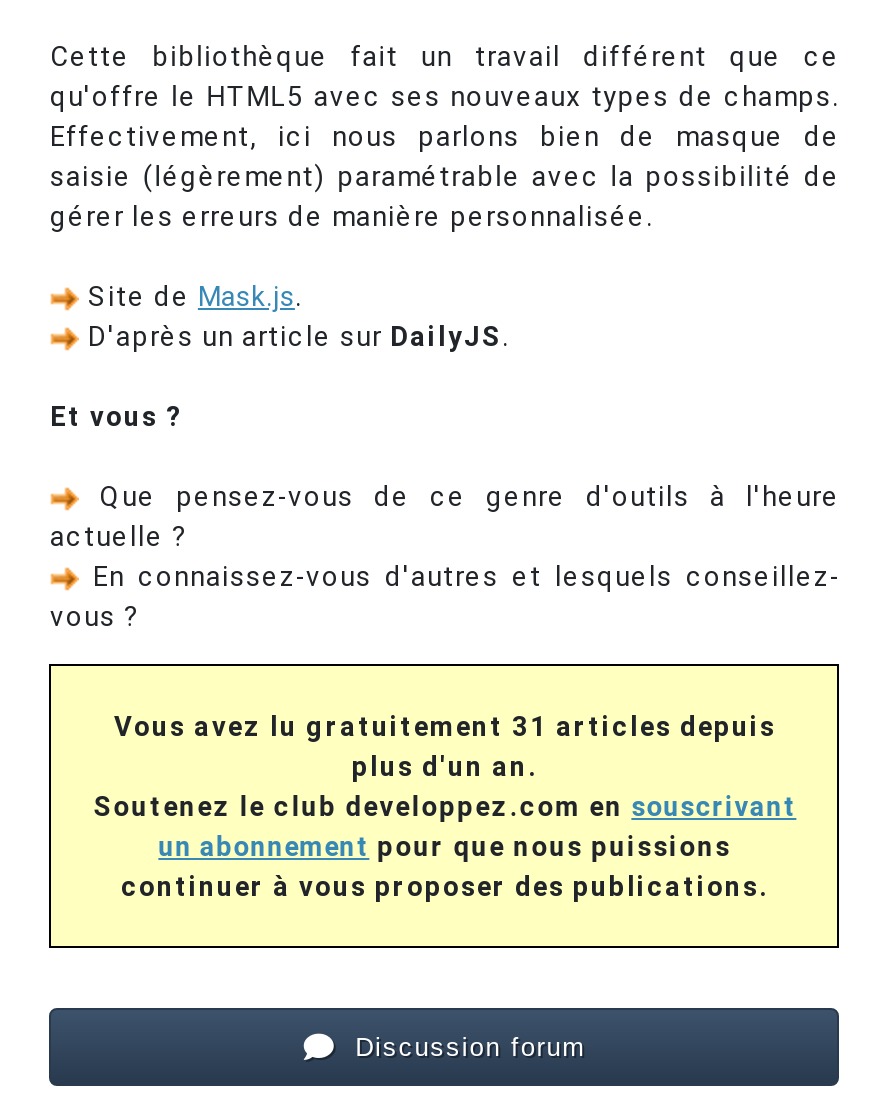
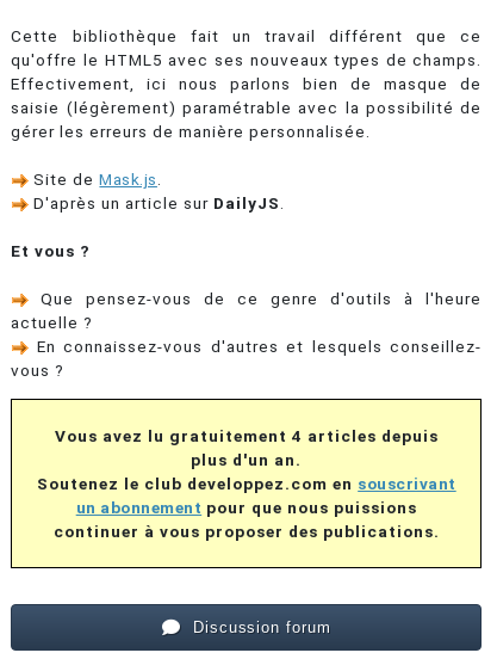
- Vous avez lu gratuitement 31 articles depuis
+ Vous avez lu gratuitement 4 articles depuis
